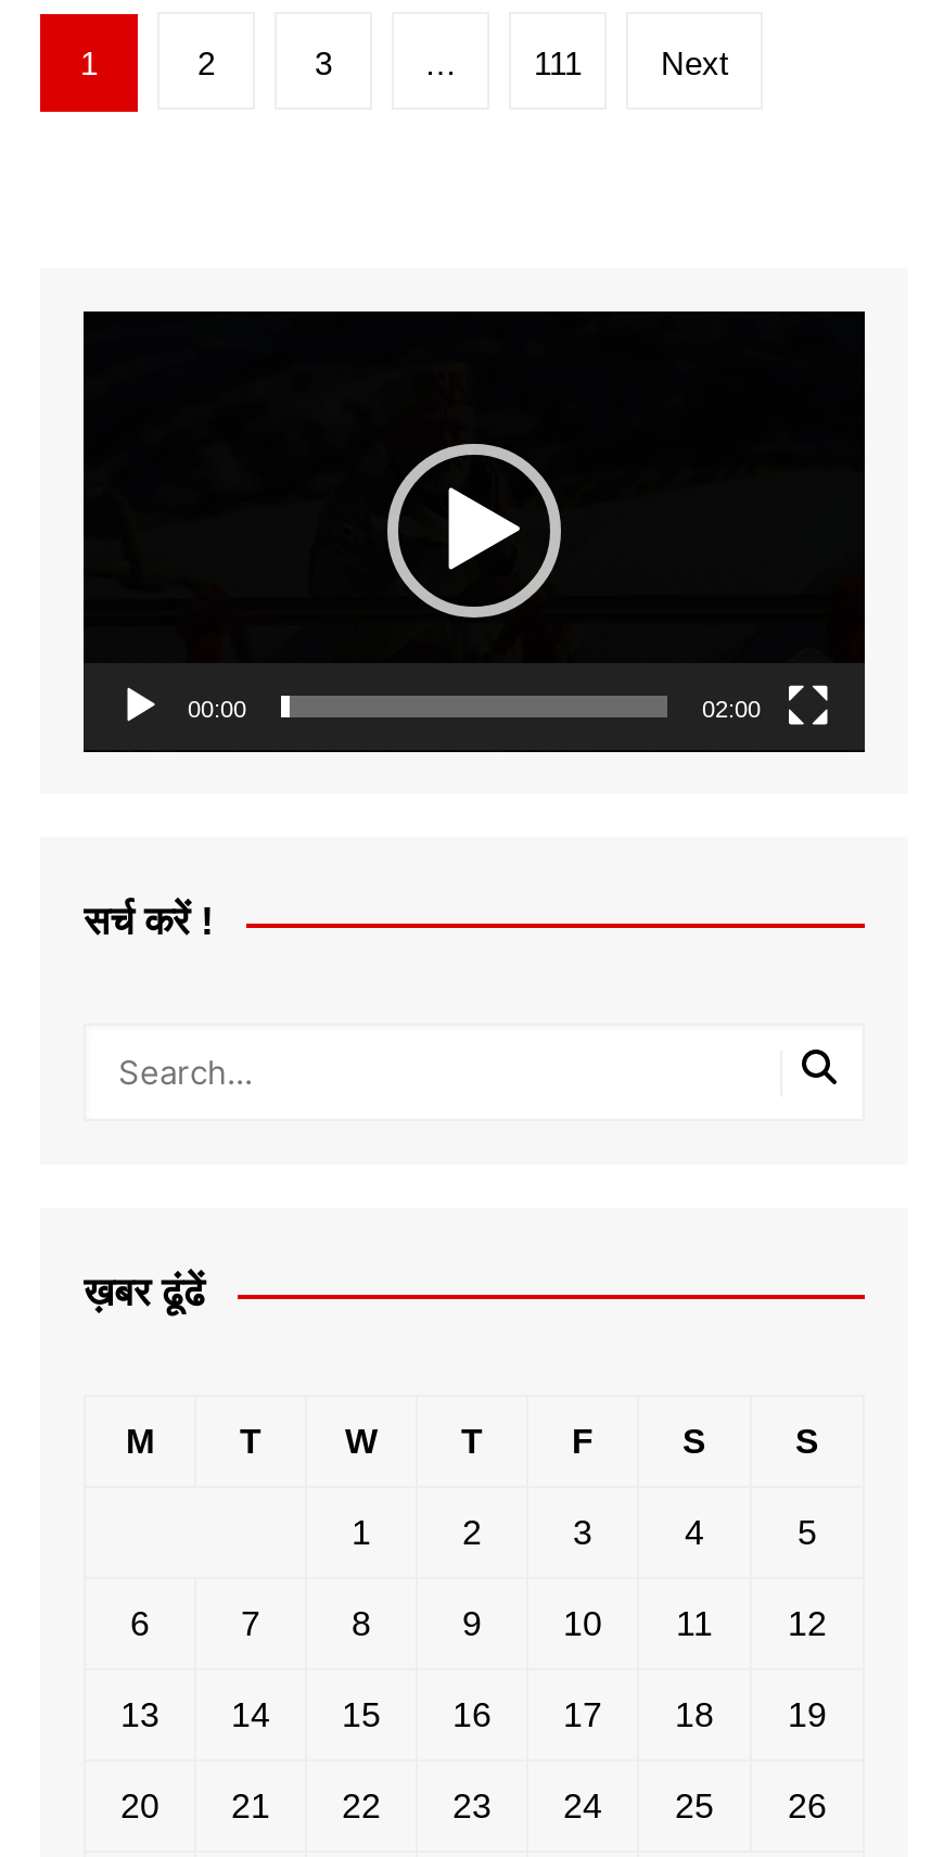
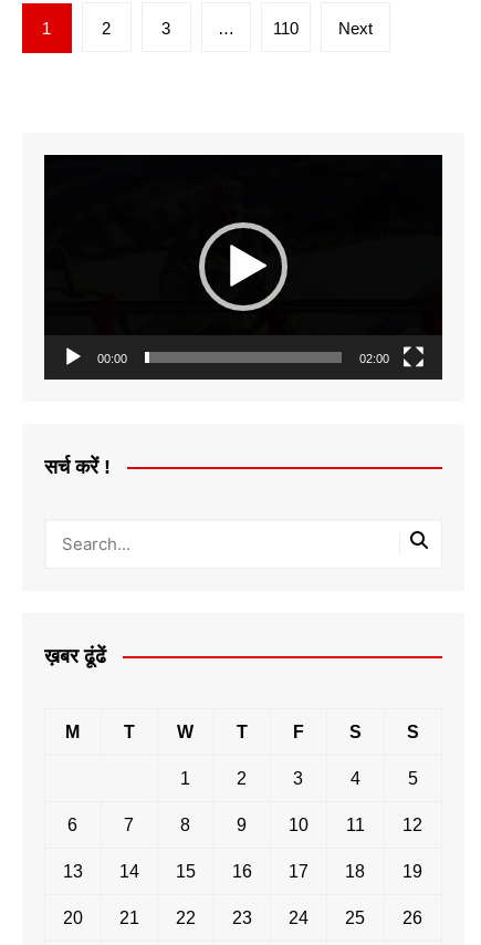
- 111
+ 110
